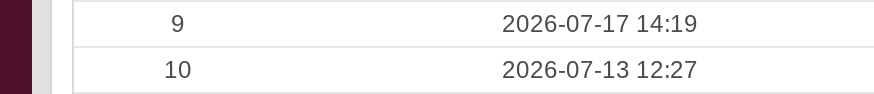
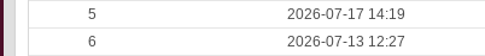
- 9
+ 5

- 10
+ 6
